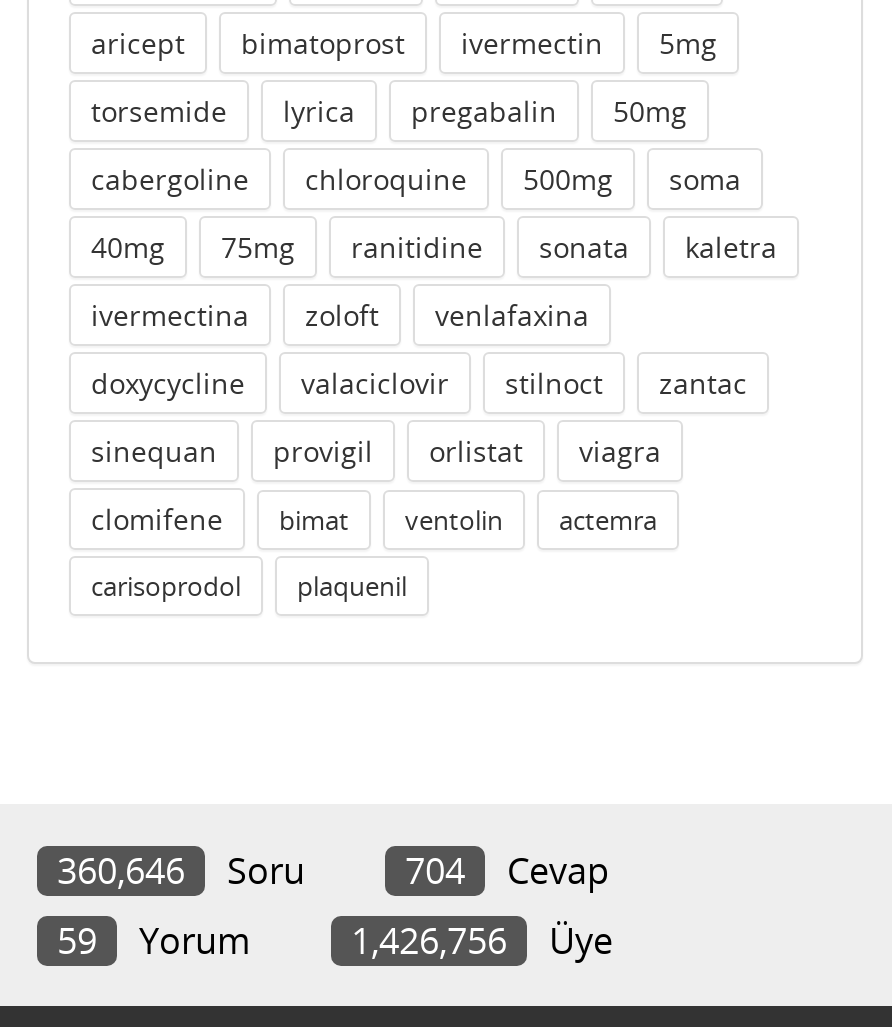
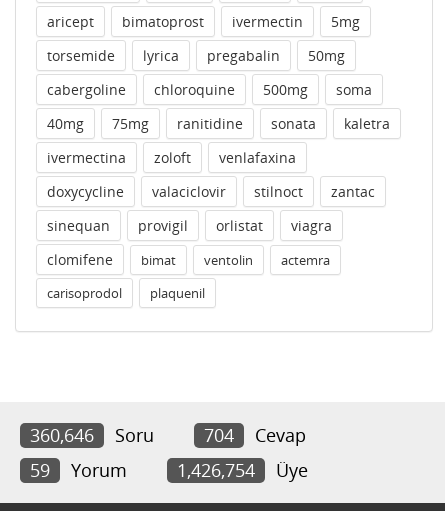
- 1,426,756 Üye
+ 1,426,754 Üye
